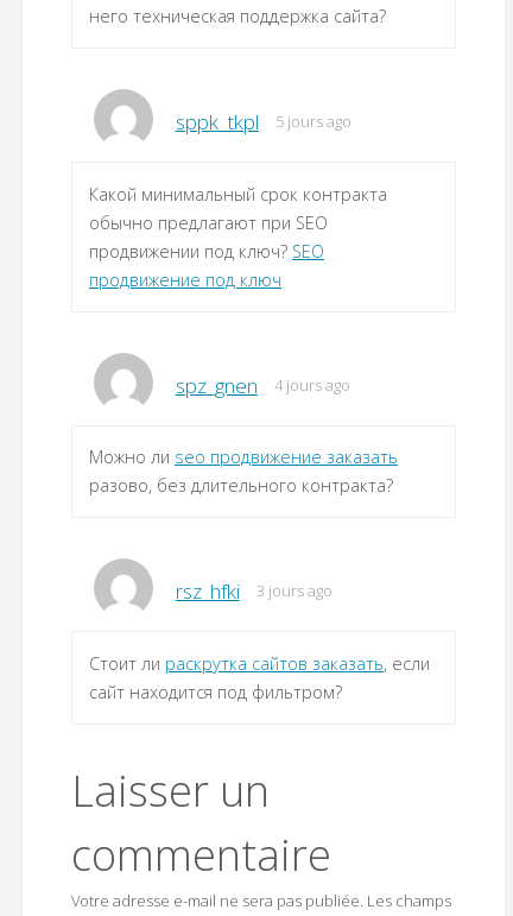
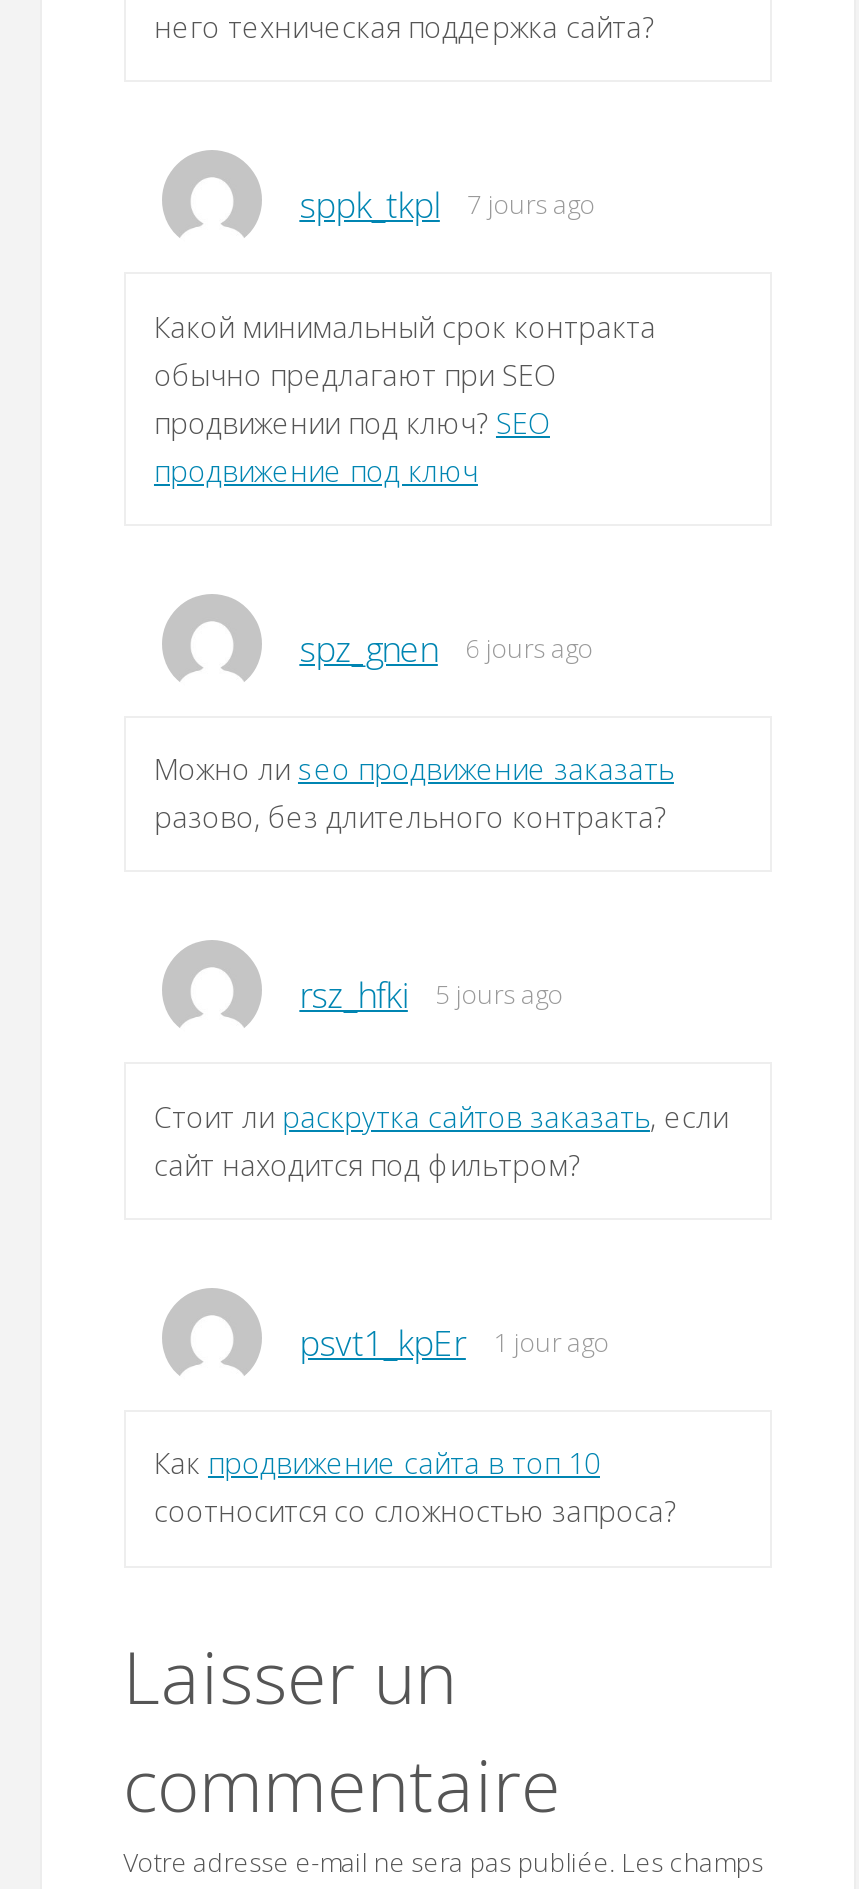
- sppk_tkpl 5 jours ago
+ sppk_tkpl 7 jours ago

- spz_gnen 4 jours ago
+ spz_gnen 6 jours ago

- rsz_hfki 3 jours ago
+ rsz_hfki 5 jours ago

+ psvt1_kpEr
+ 1 jour ago
+ Как продвижение сайта в топ 10
+ соотносится со сложностью запроса?
